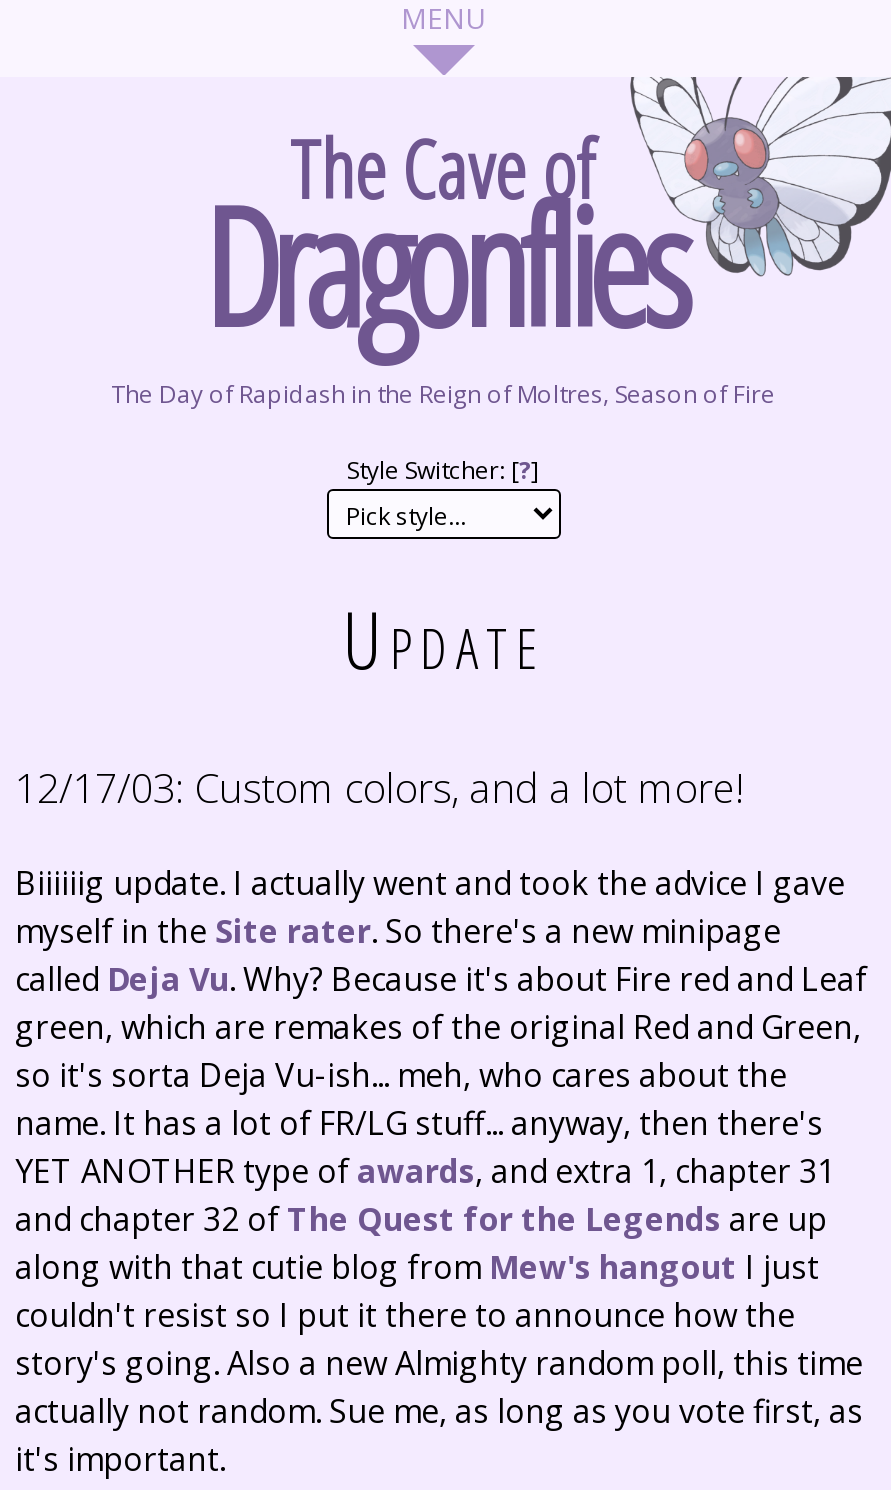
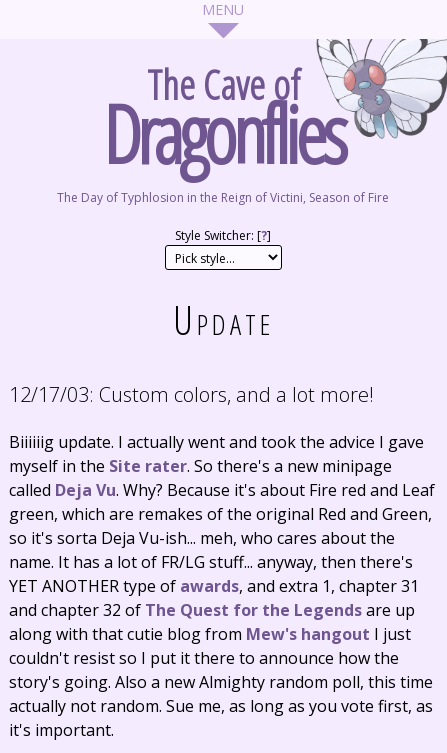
- The Day of Rapidash in the Reign of Moltres, Season of Fire
+ The Day of Typhlosion in the Reign of Victini, Season of Fire
